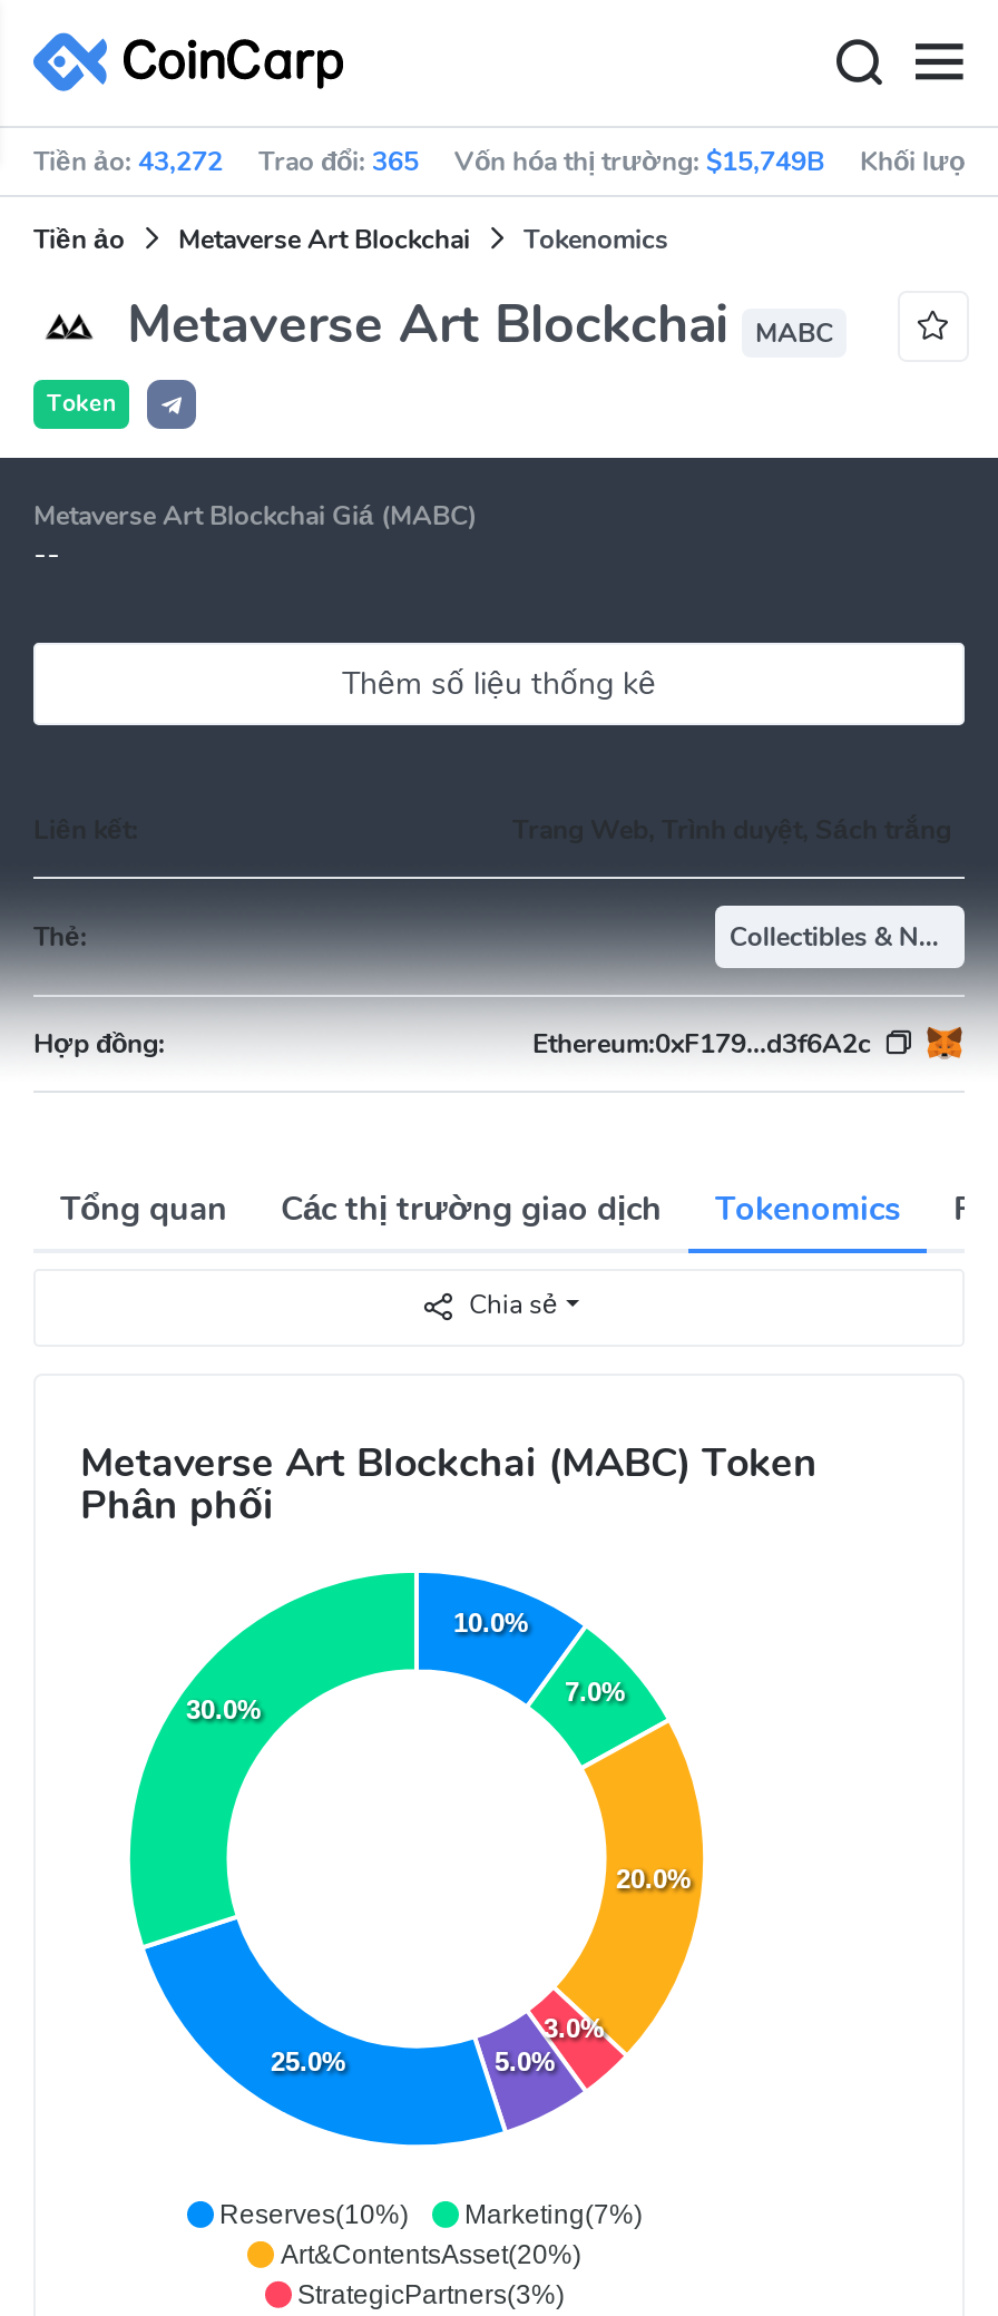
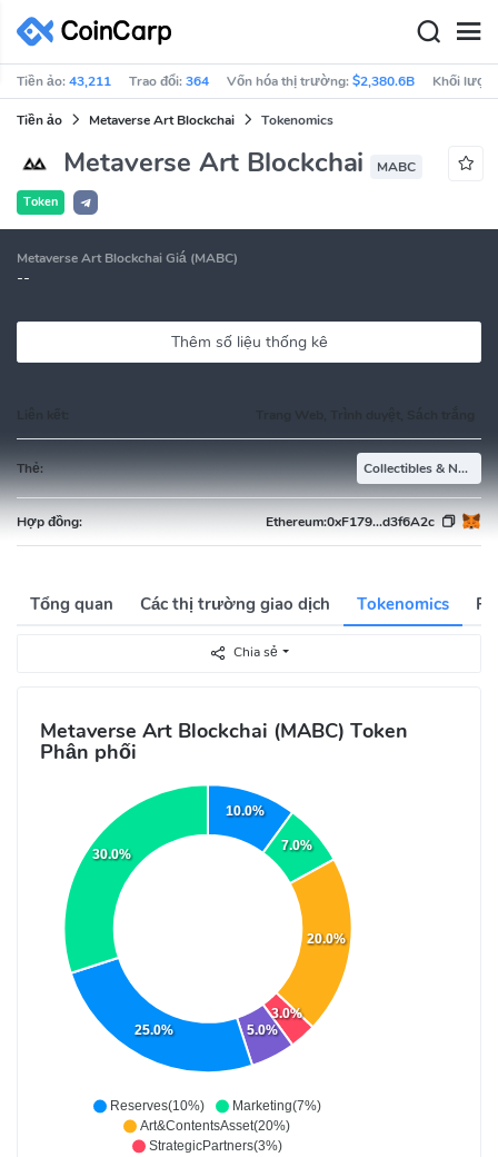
- Tiền ảo: 43,272
+ Tiền ảo: 43,211

- Trao đổi: 365
+ Trao đổi: 364

- Vốn hóa thị trường: $15,749B
+ Vốn hóa thị trường: $2,380.6B
